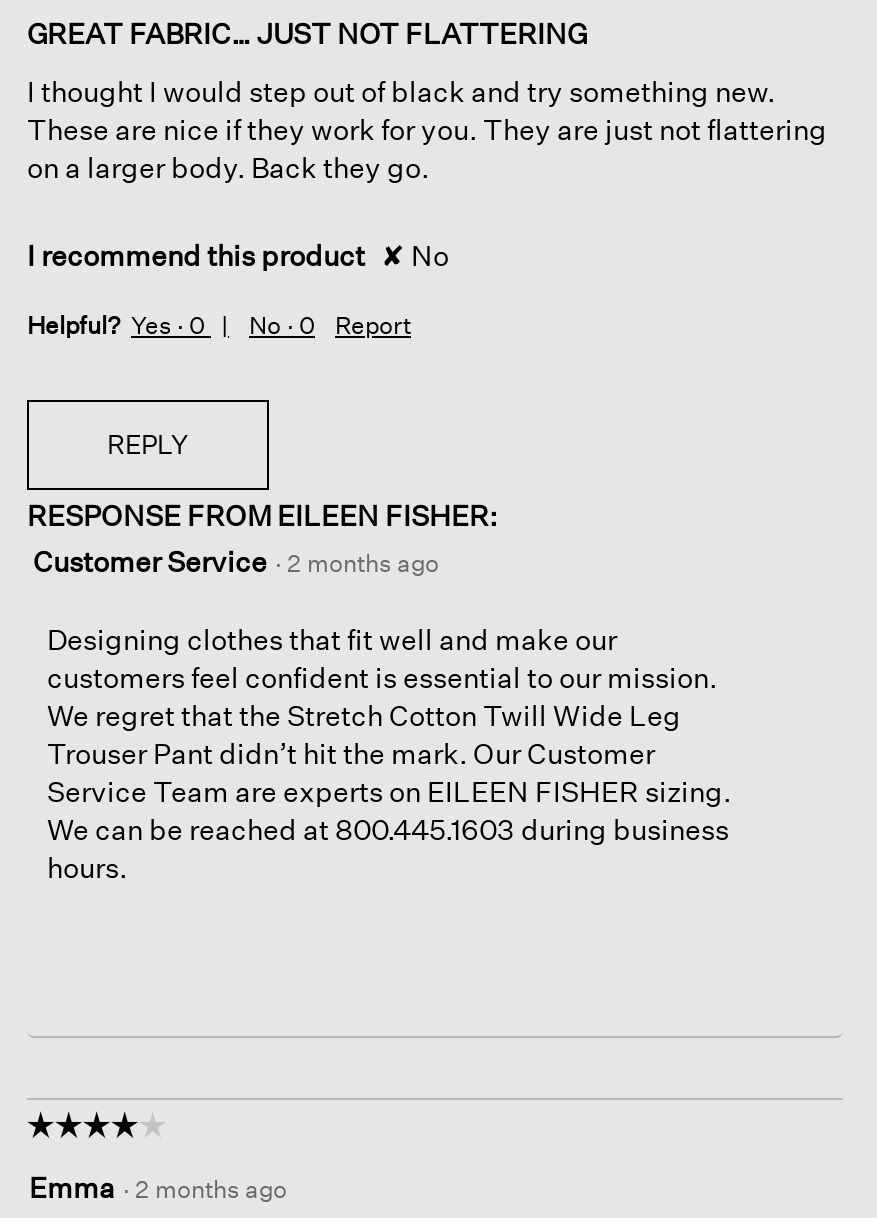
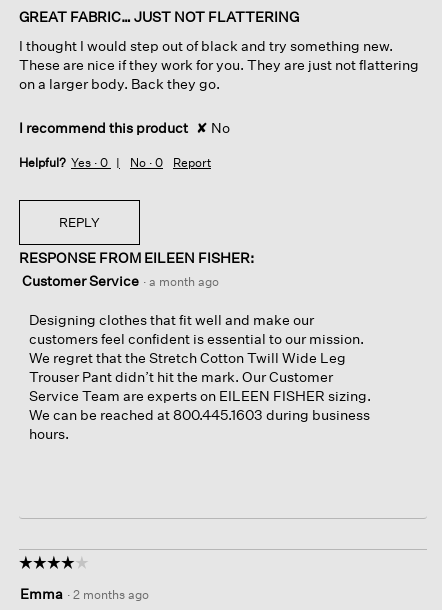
- Customer Service · 2 months ago
+ Customer Service · a month ago
